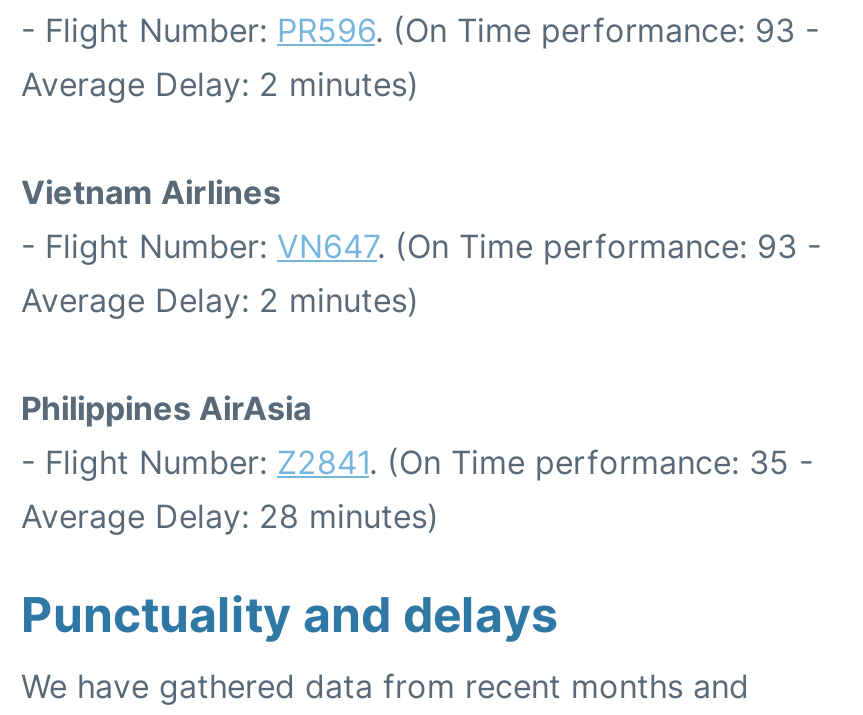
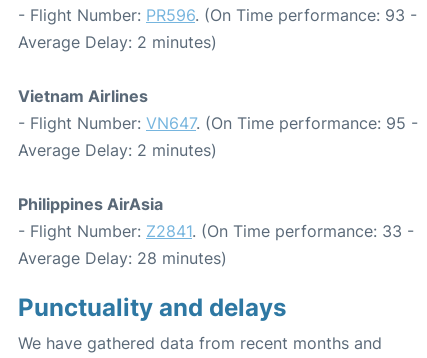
- - Flight Number: VN647. (On Time performance: 93 -
+ - Flight Number: VN647. (On Time performance: 95 -

- - Flight Number: Z2841. (On Time performance: 35 -
+ - Flight Number: Z2841. (On Time performance: 33 -
